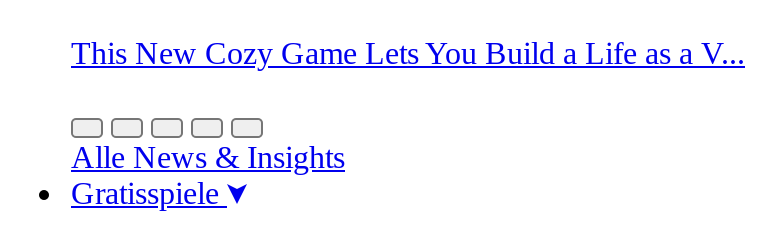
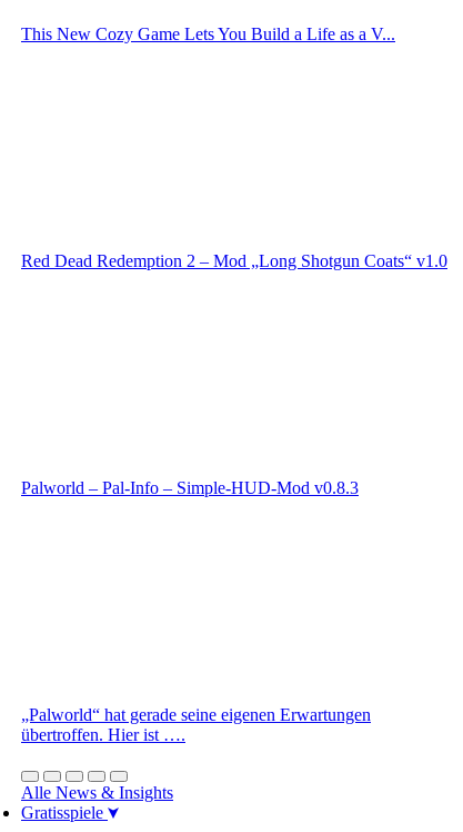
+ Red Dead Redemption 2 – Mod „Long Shotgun Coats“ v1.0

+ Palworld – Pal-Info – Simple-HUD-Mod v0.8.3

+ „Palworld“ hat gerade seine eigenen Erwartungen
+ übertroffen. Hier ist ….
